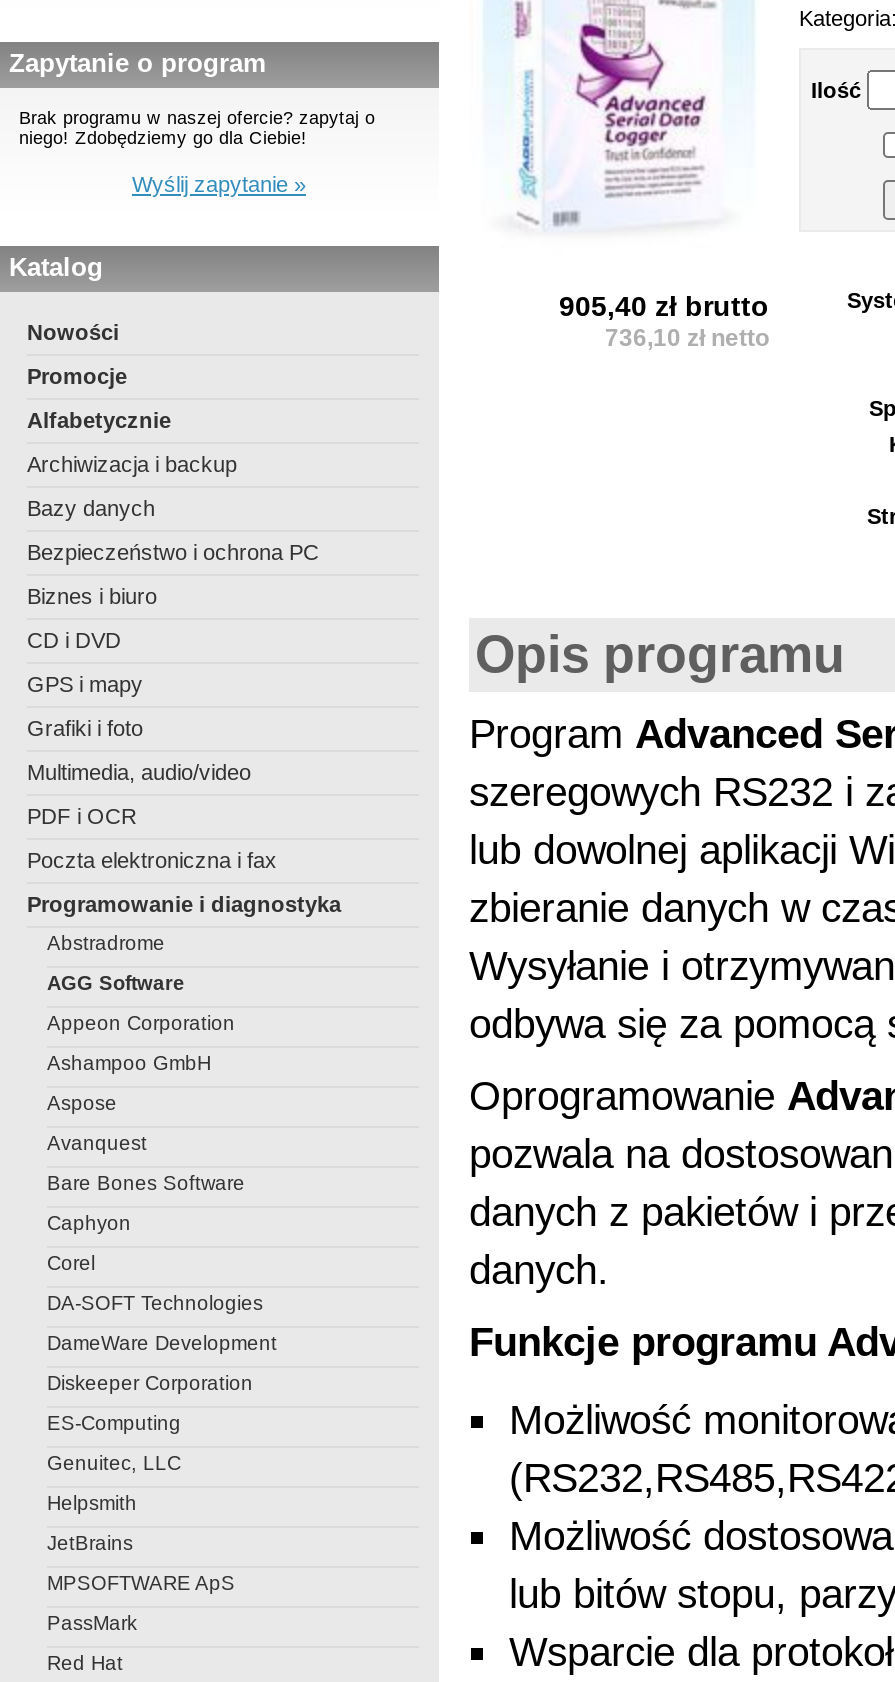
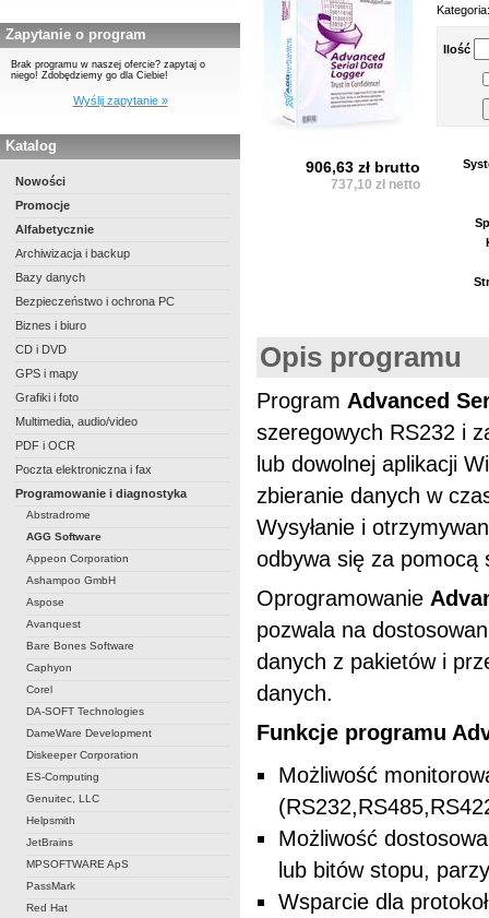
- 905,40 zł brutto
+ 906,63 zł brutto

- 736,10 zł netto
+ 737,10 zł netto
